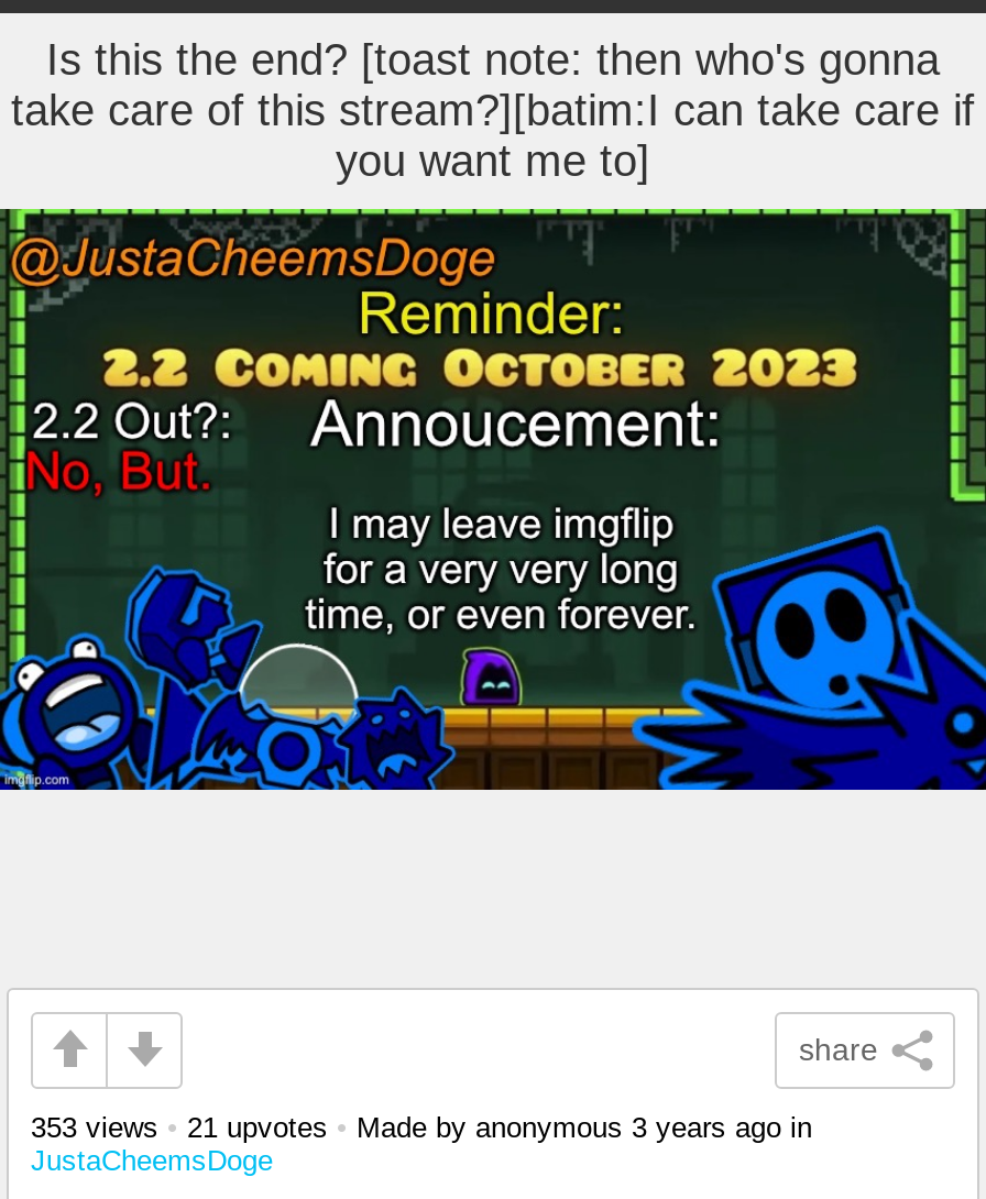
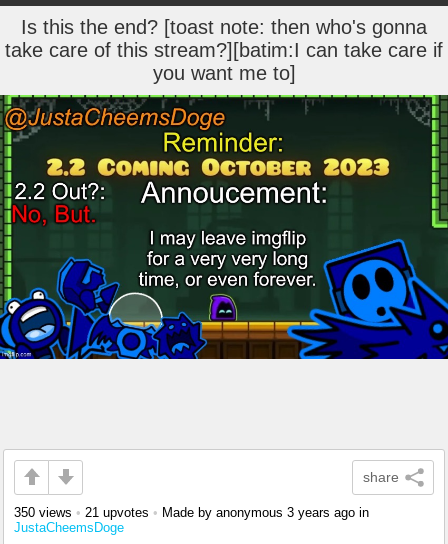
- 353 views • 21 upvotes • Made by anonymous 3 years ago in
+ 350 views • 21 upvotes • Made by anonymous 3 years ago in
